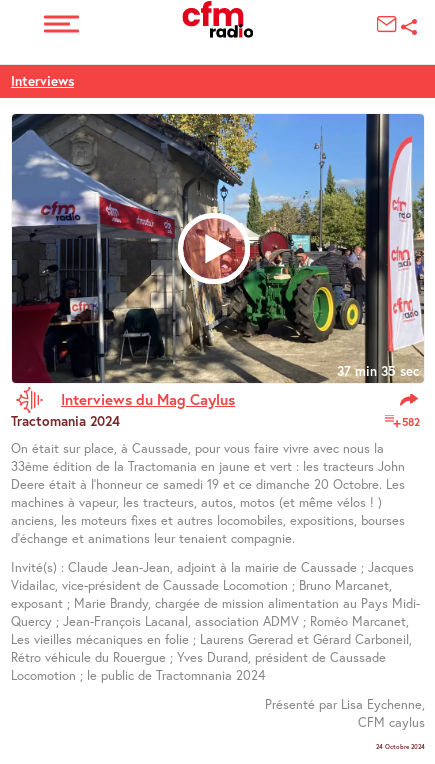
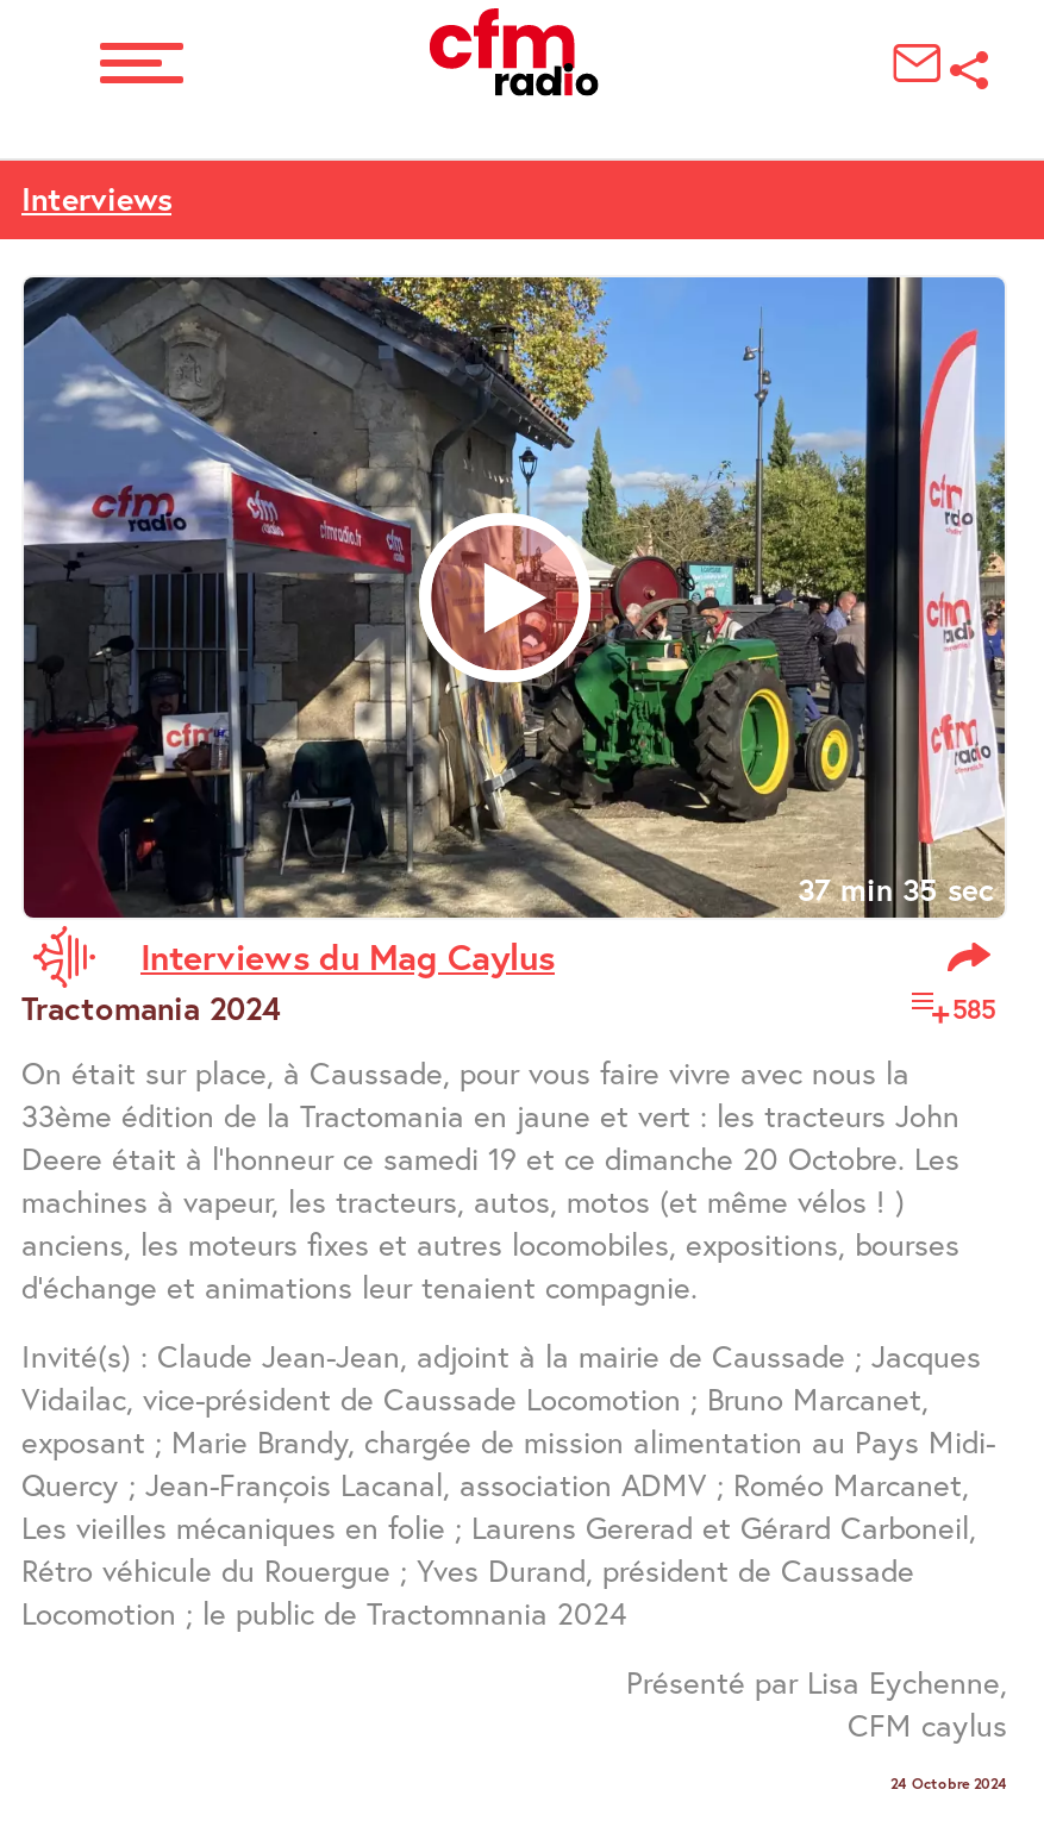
- 582
+ 585
